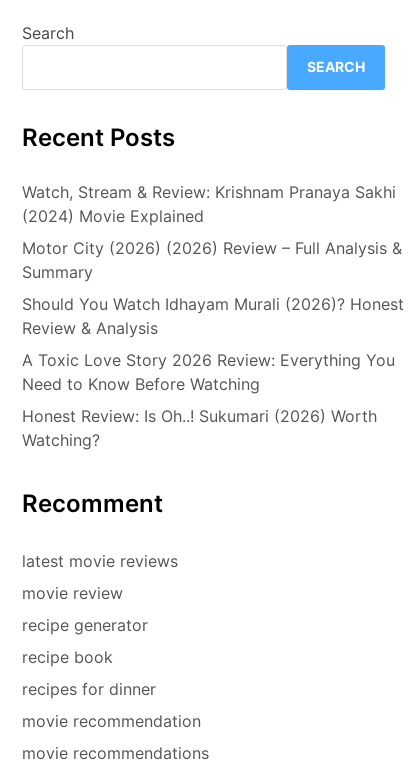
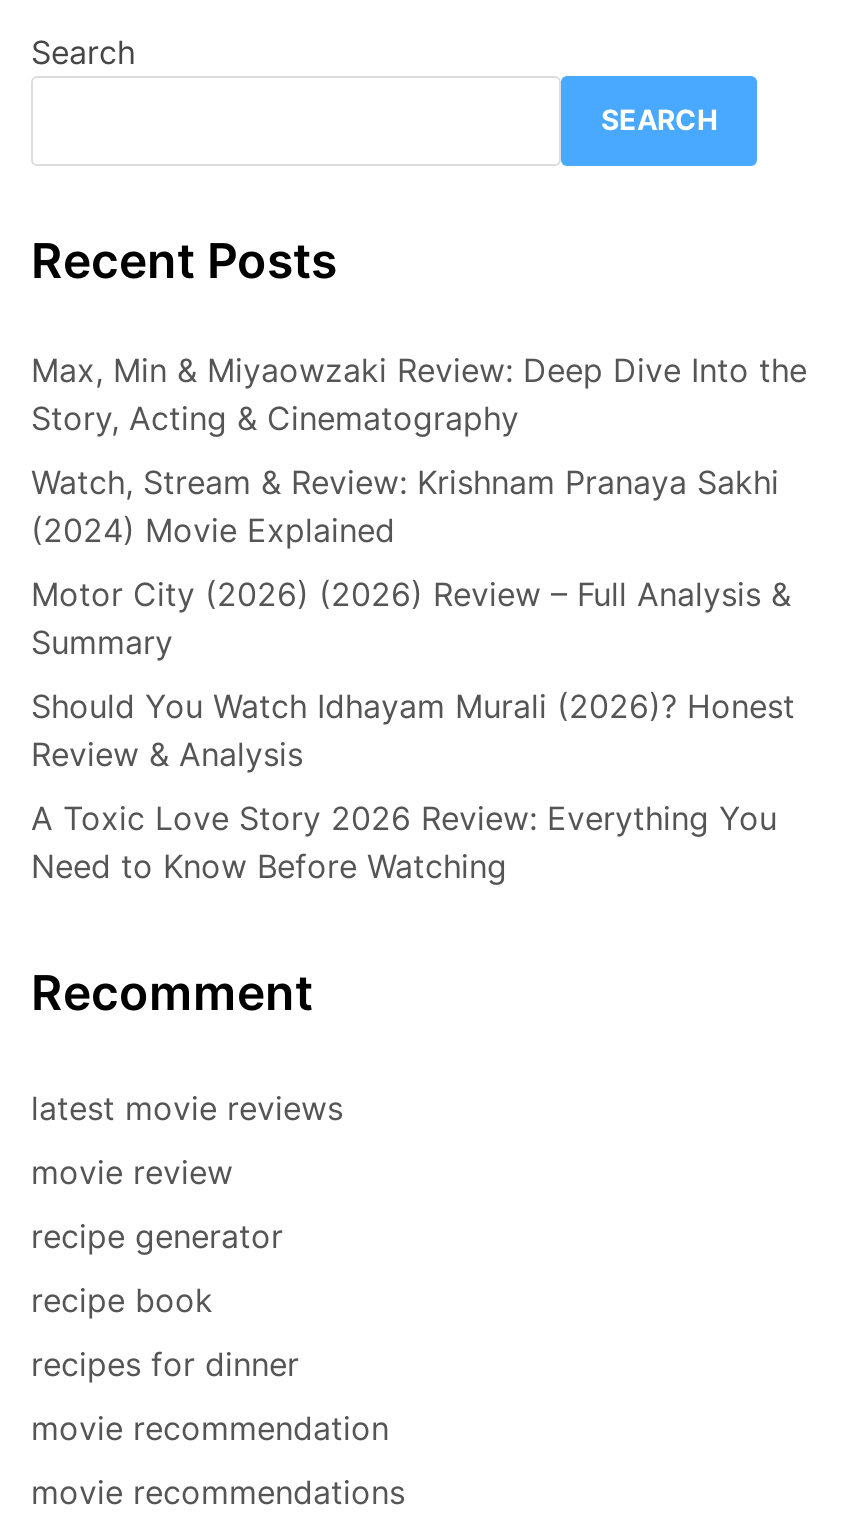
+ Max, Min & Miyaowzaki Review: Deep Dive Into the
+ Story, Acting & Cinematography

moved down: Watch, Stream & Review: Krishnam Pranaya Sakhi | (2024) Movie Explained | Motor City (2026) (2026) Review – Full Analysis & | Summary | Should You Watch Idhayam Murali (2026)? Honest | Review & Analysis | A Toxic Love Story 2026 Review: Everything You | Need to Know Before Watching

- Honest Review: Is Oh..! Sukumari (2026) Worth
- Watching?
